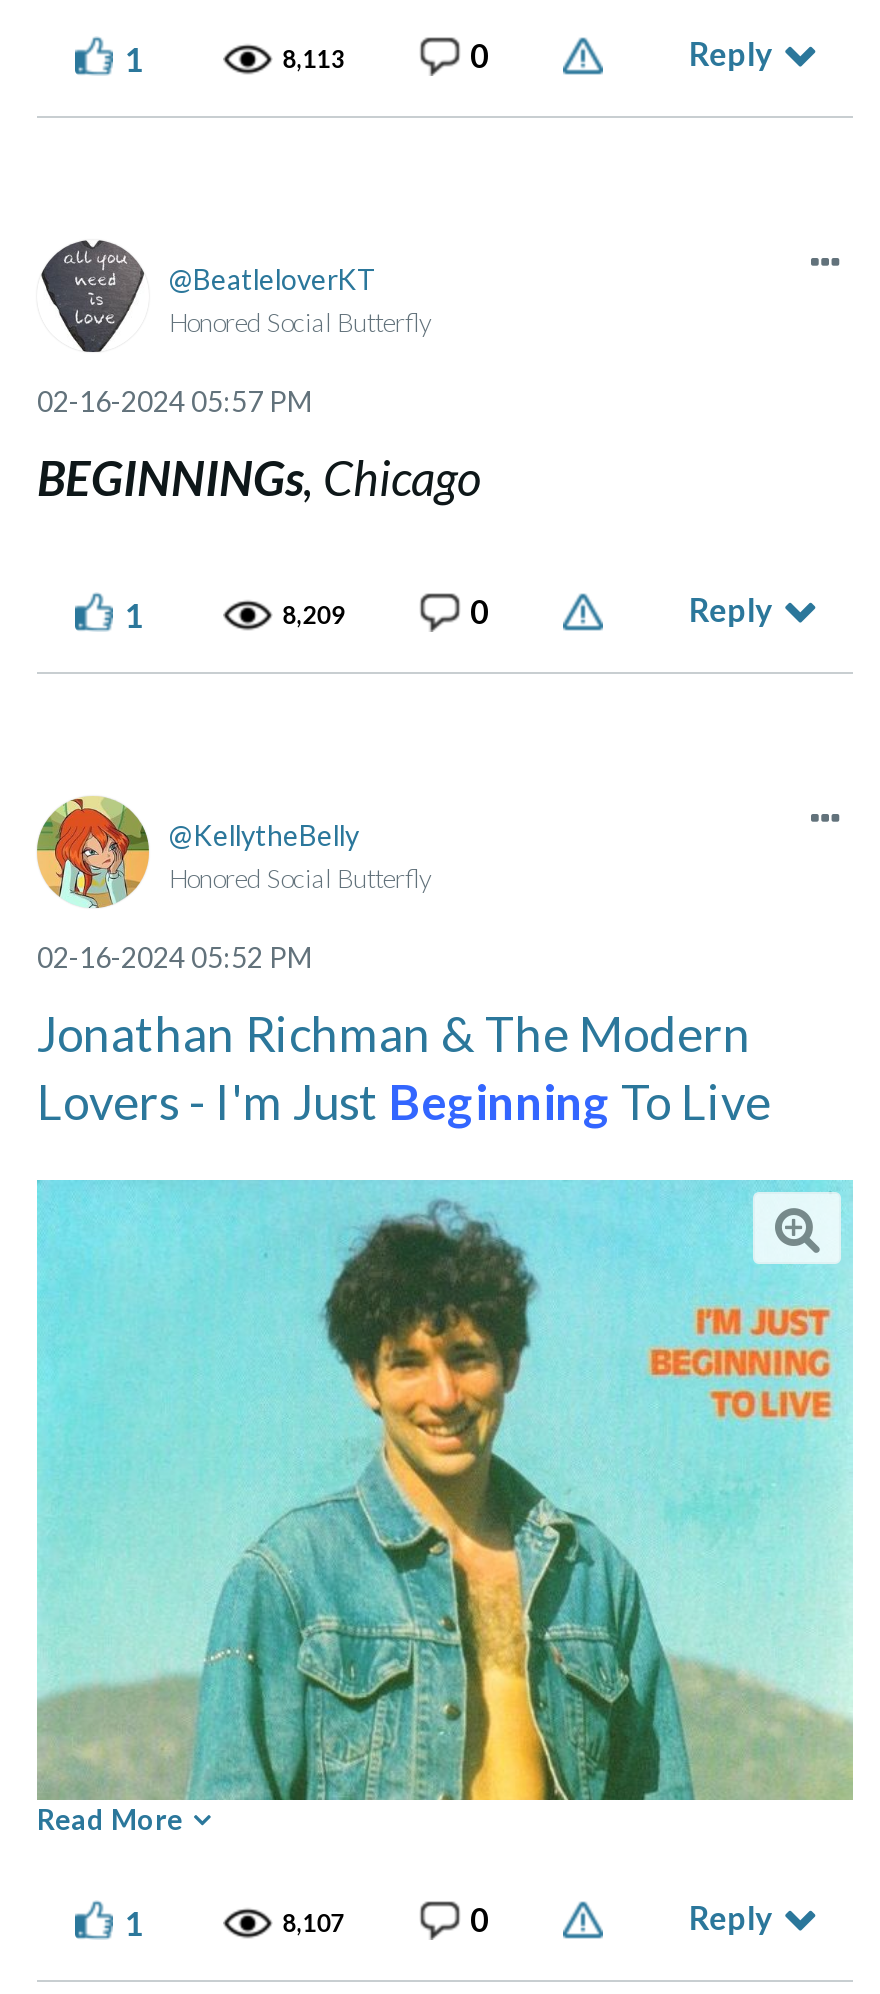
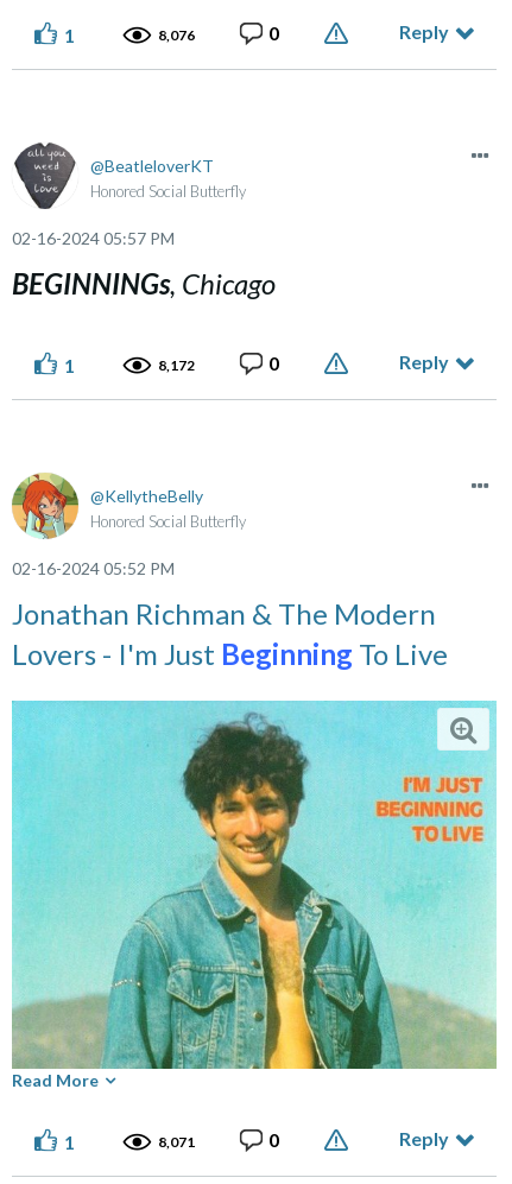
- 8,113
+ 8,076

- 8,209
+ 8,172

- 8,107
+ 8,071
